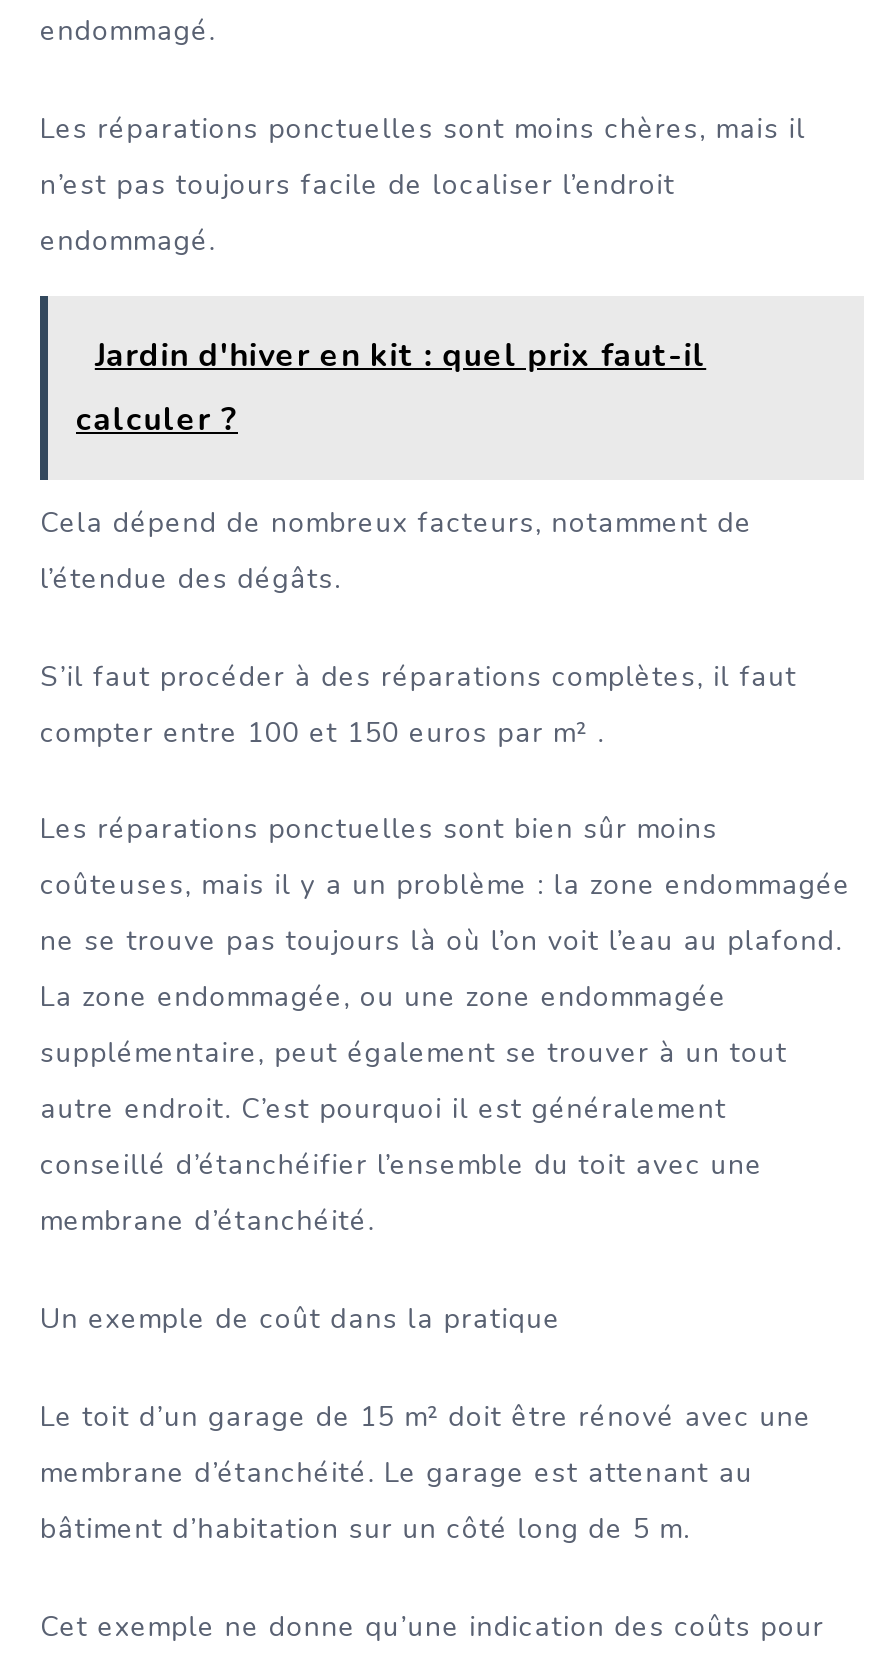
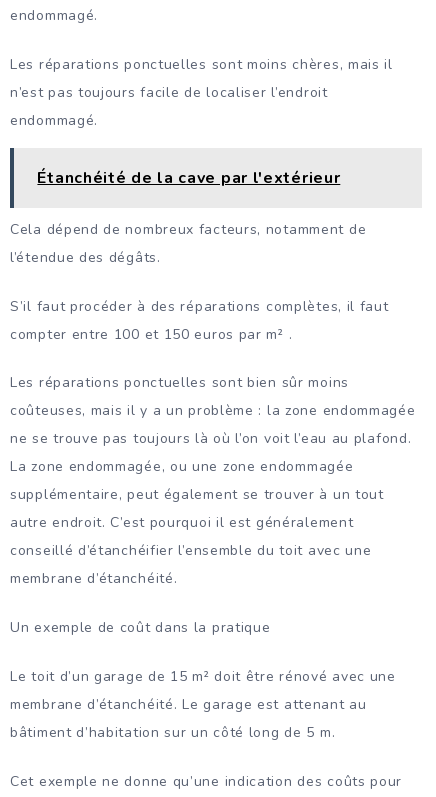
- Jardin d'hiver en kit : quel prix faut-il
- calculer ?
+ Étanchéité de la cave par l'extérieur
